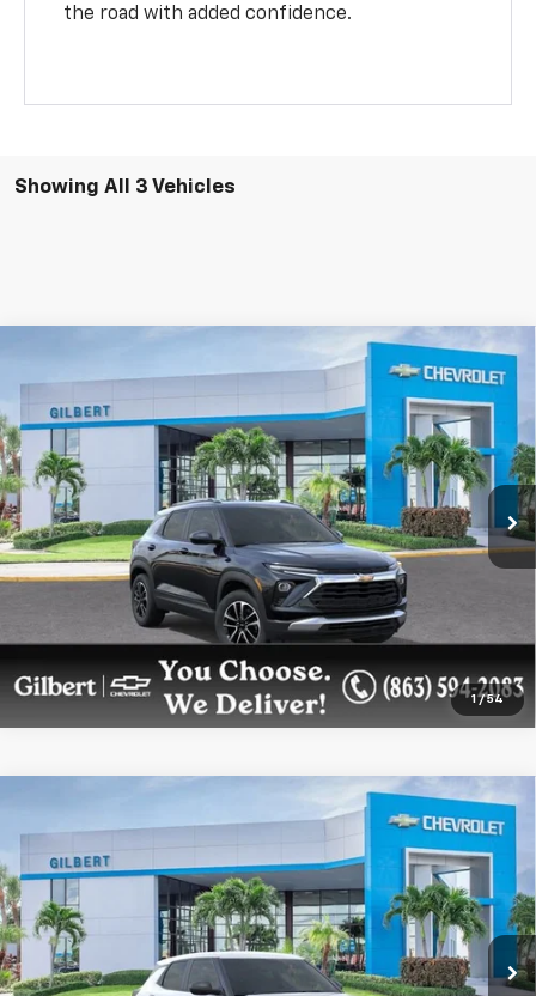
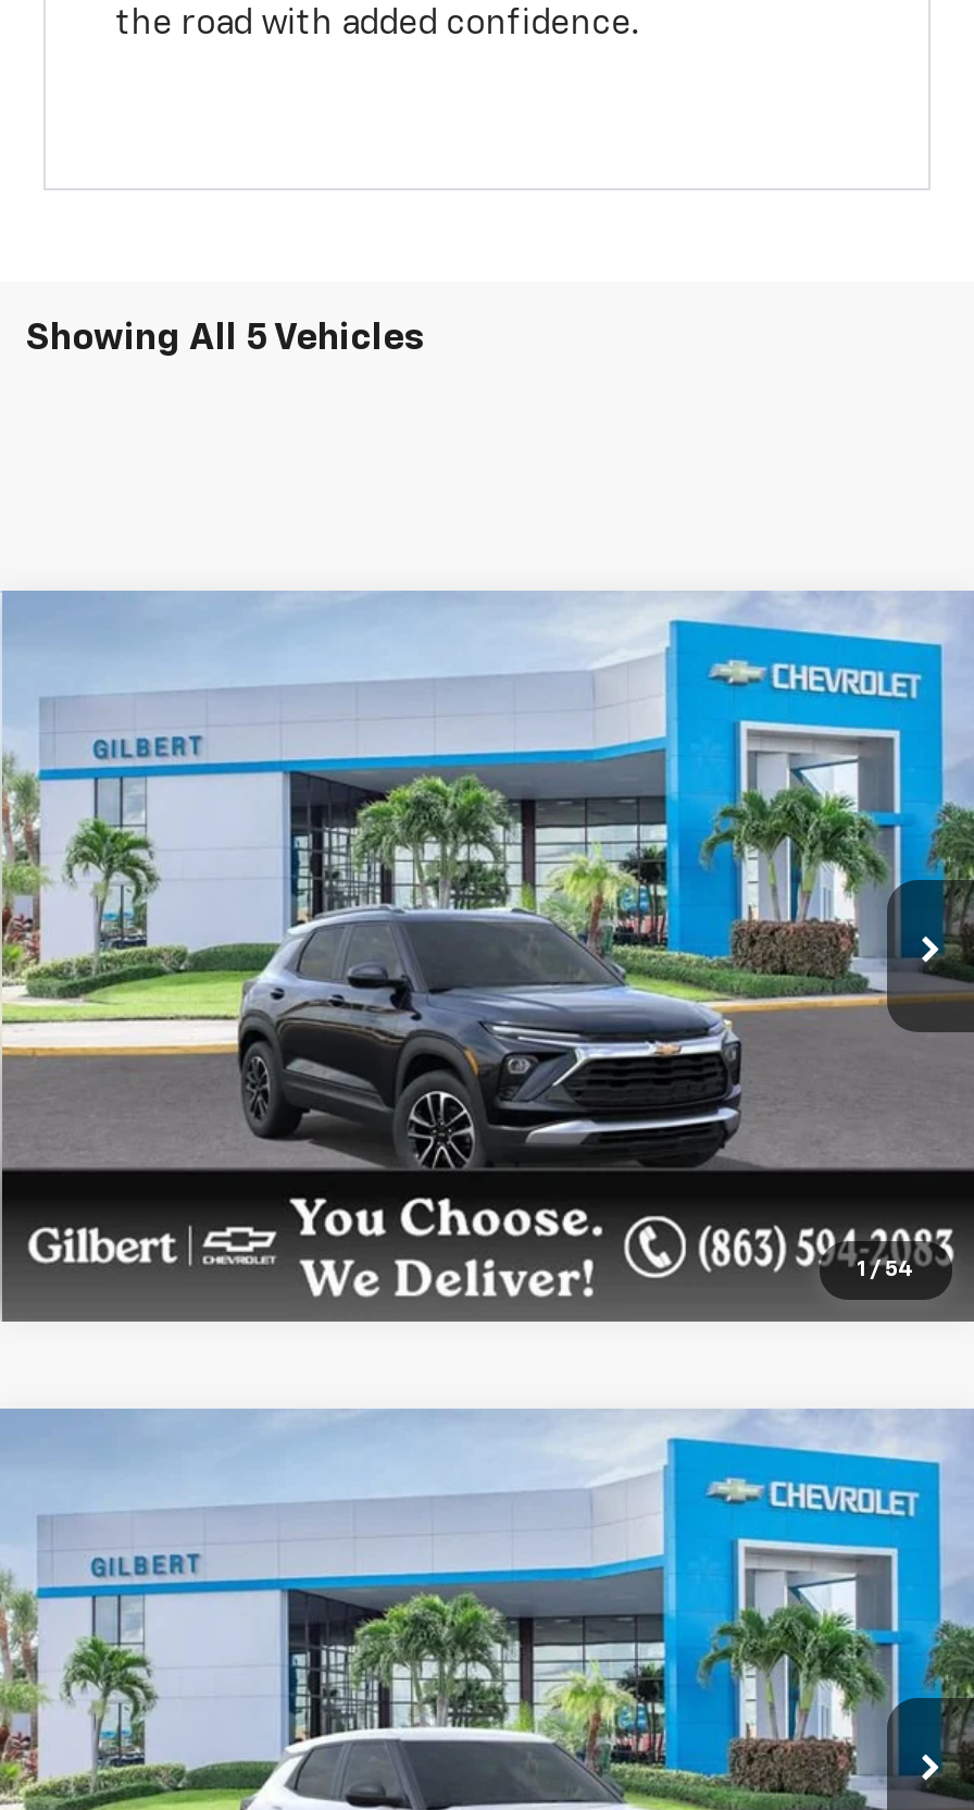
- Showing All 3 Vehicles
+ Showing All 5 Vehicles
